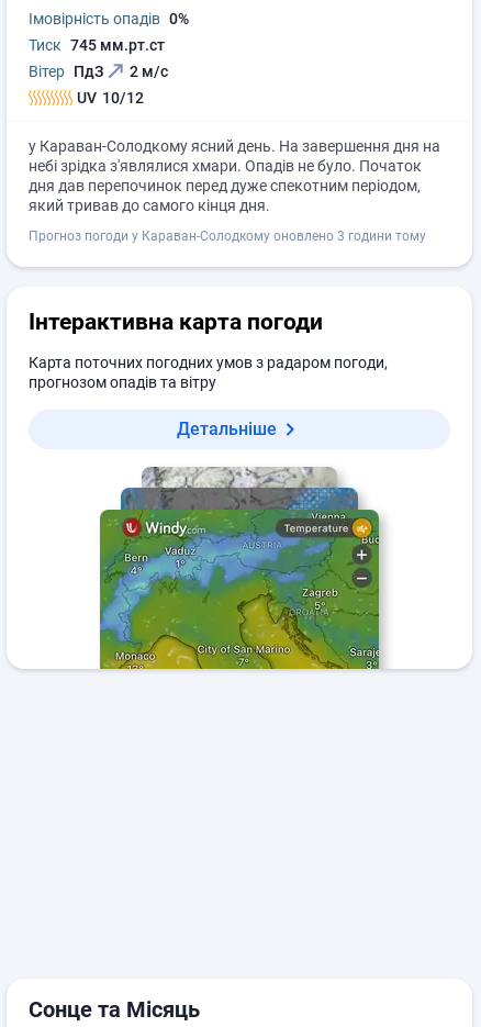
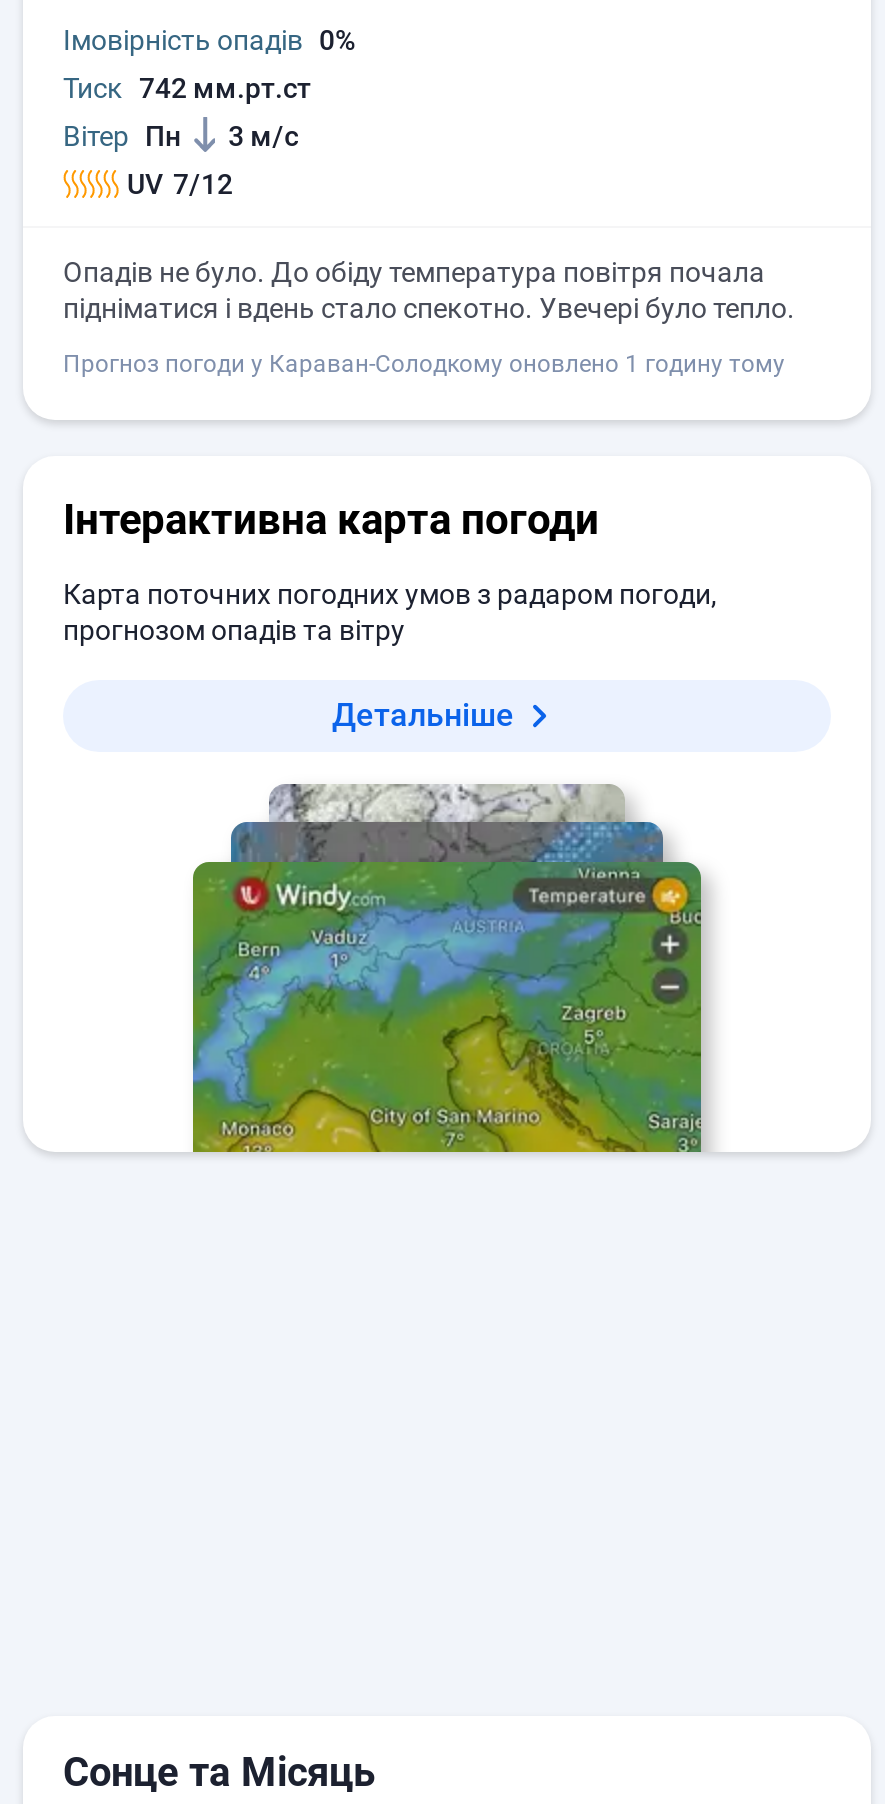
- Тиск 745 мм.рт.ст
+ Тиск 742 мм.рт.ст

- Вітер ПдЗ
- 2 м/с
+ Вітер Пн
+ 3 м/с

- UV 10/12
+ UV 7/12

- у Караван-Солодкому ясний день. На завершення дня на
- небі зрідка з'являлися хмари. Опадів не було. Початок
- дня дав перепочинок перед дуже спекотним періодом,
- який тривав до самого кінця дня.
+ Опадів не було. До обіду температура повітря почала
+ підніматися і вдень стало спекотно. Увечері було тепло.

- Прогноз погоди у Караван-Солодкому оновлено 3 години тому
+ Прогноз погоди у Караван-Солодкому оновлено 1 годину тому
